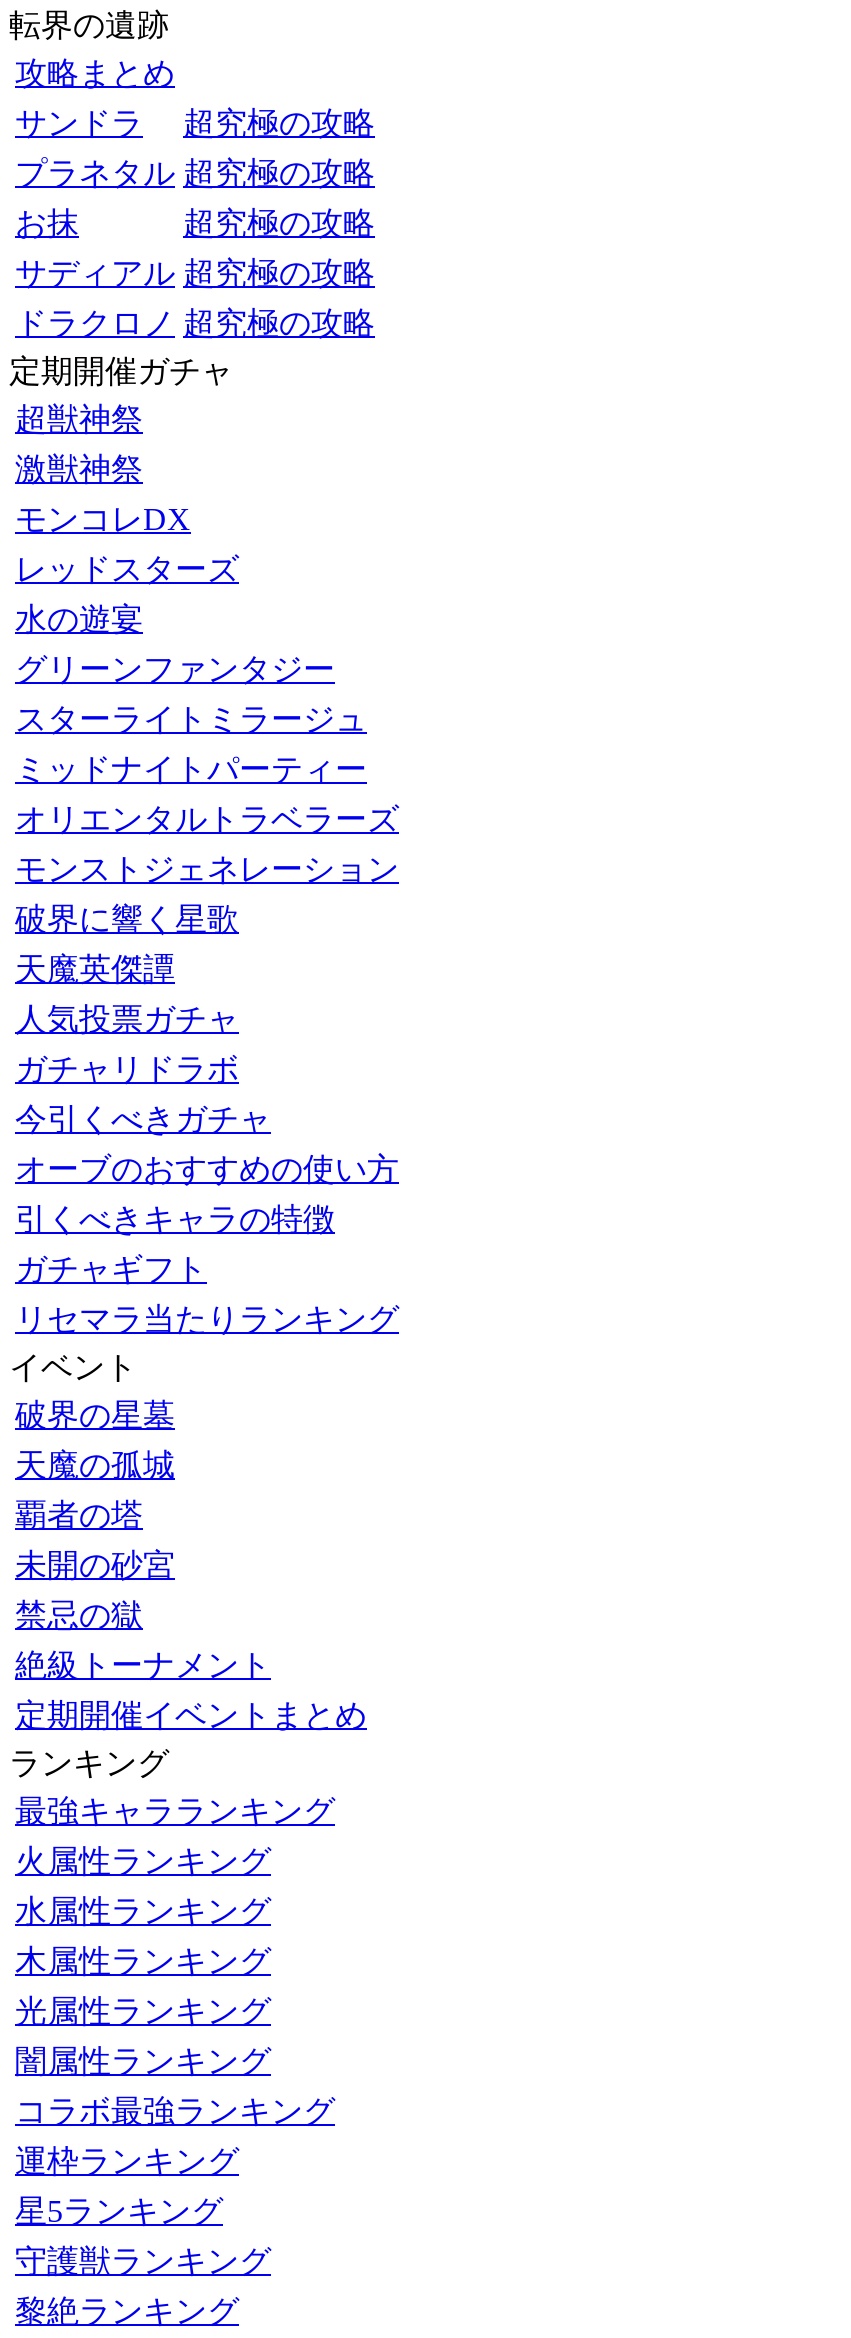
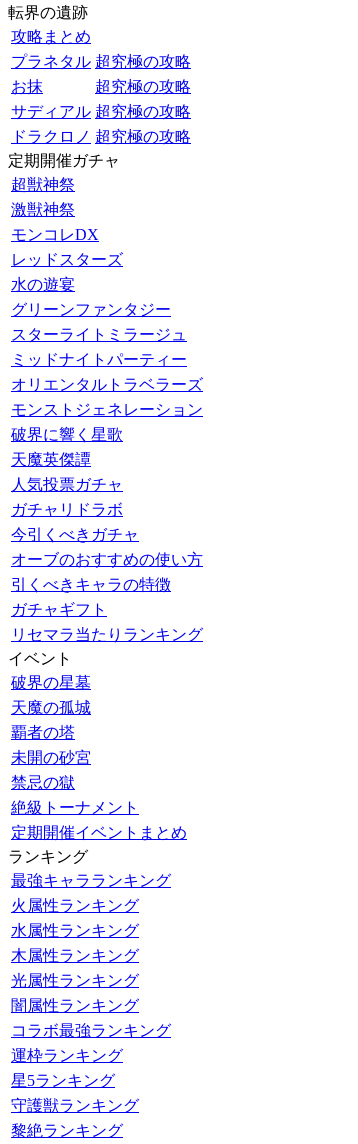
- サンドラ
- 超究極の攻略
